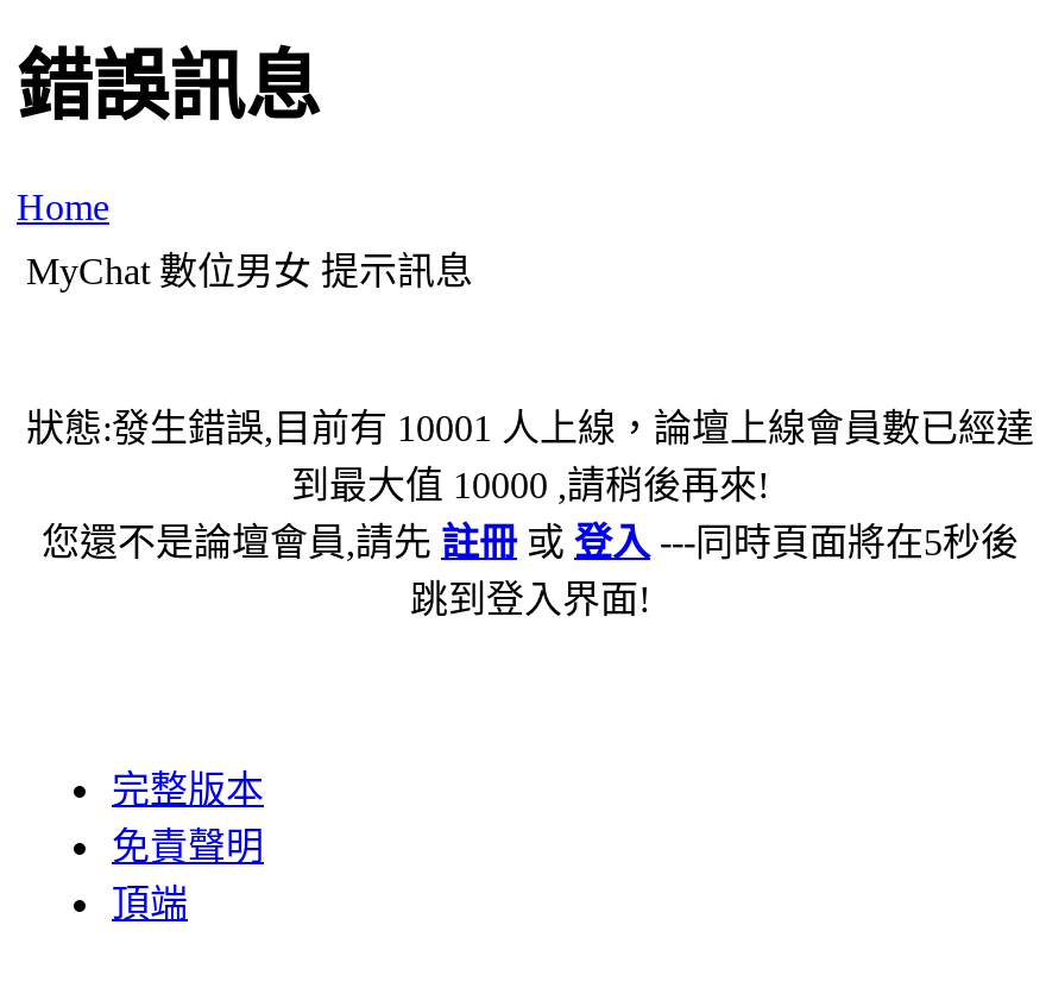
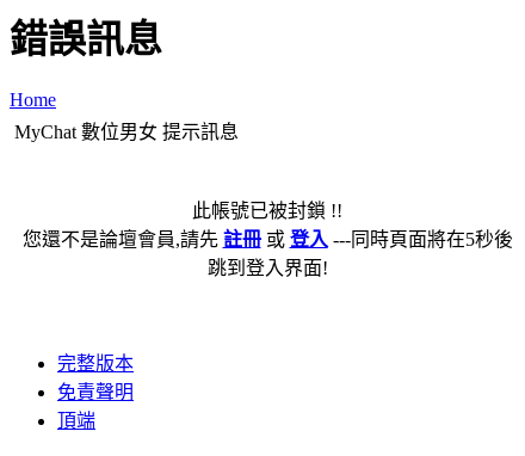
- 狀態:發生錯誤,目前有 10001 人上線，論壇上線會員數已經達
- 到最大值 10000 ,請稍後再來!
+ 此帳號已被封鎖 !!
